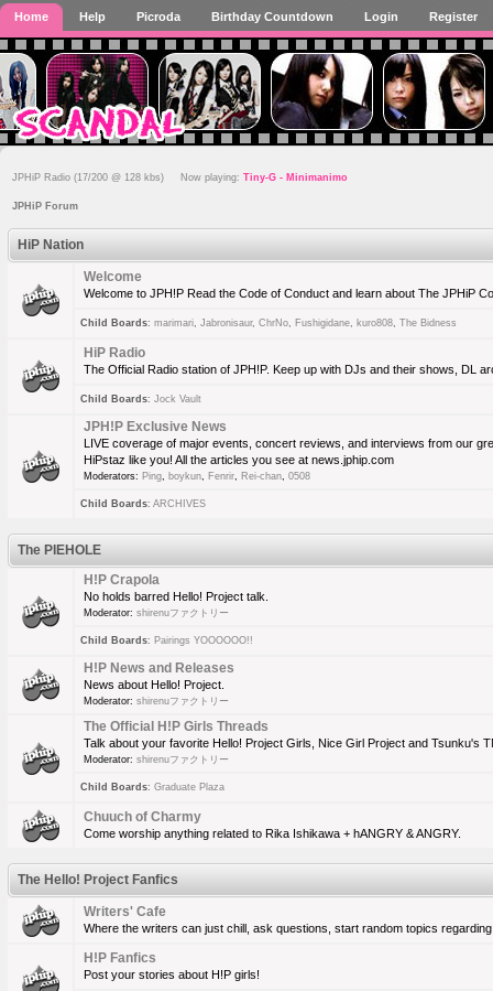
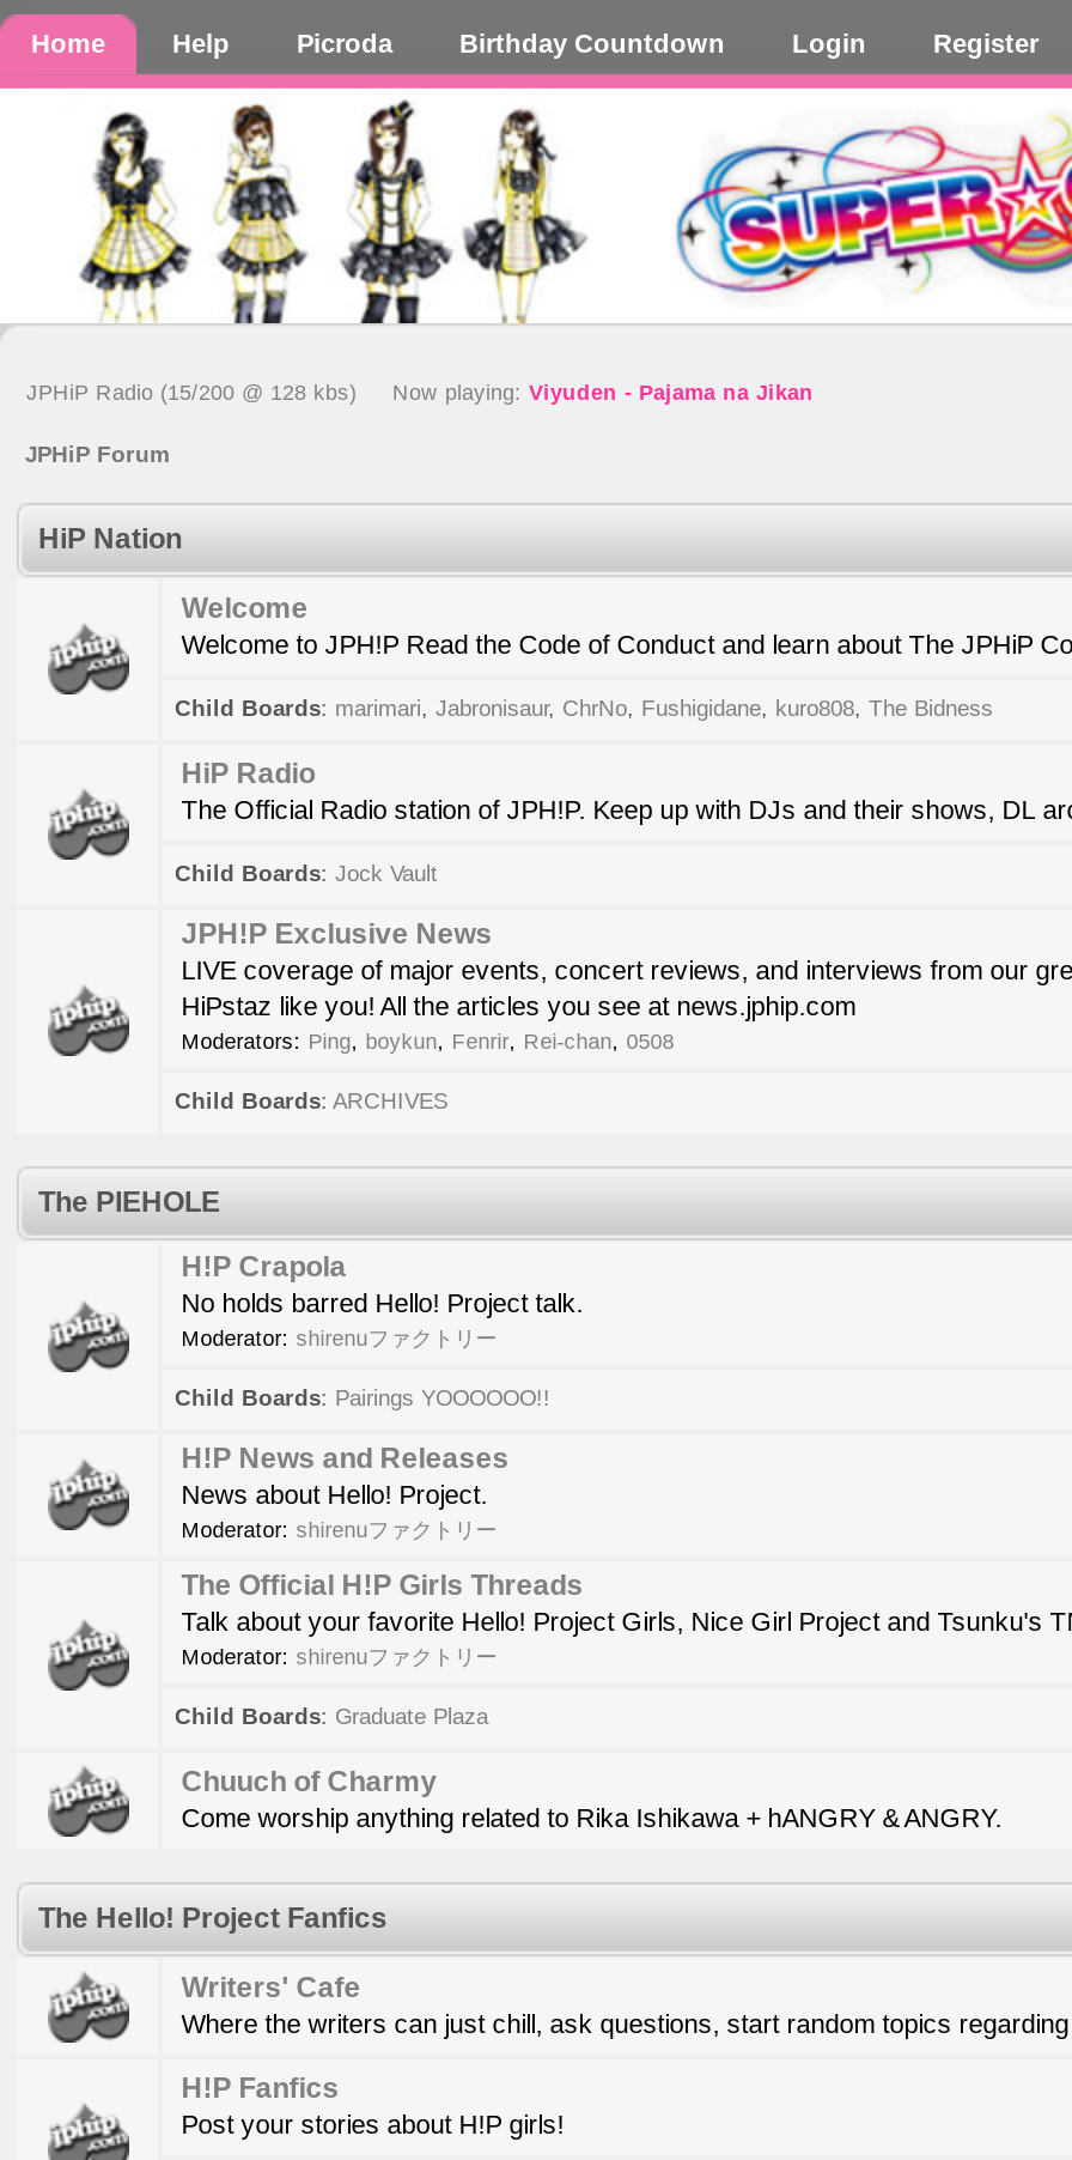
- [image]
- JPHiP Radio (17/200 @ 128 kbs) Now playing: Tiny-G - Minimanimo
+ [image]
+ JPHiP Radio (15/200 @ 128 kbs) Now playing: Viyuden - Pajama na Jikan
